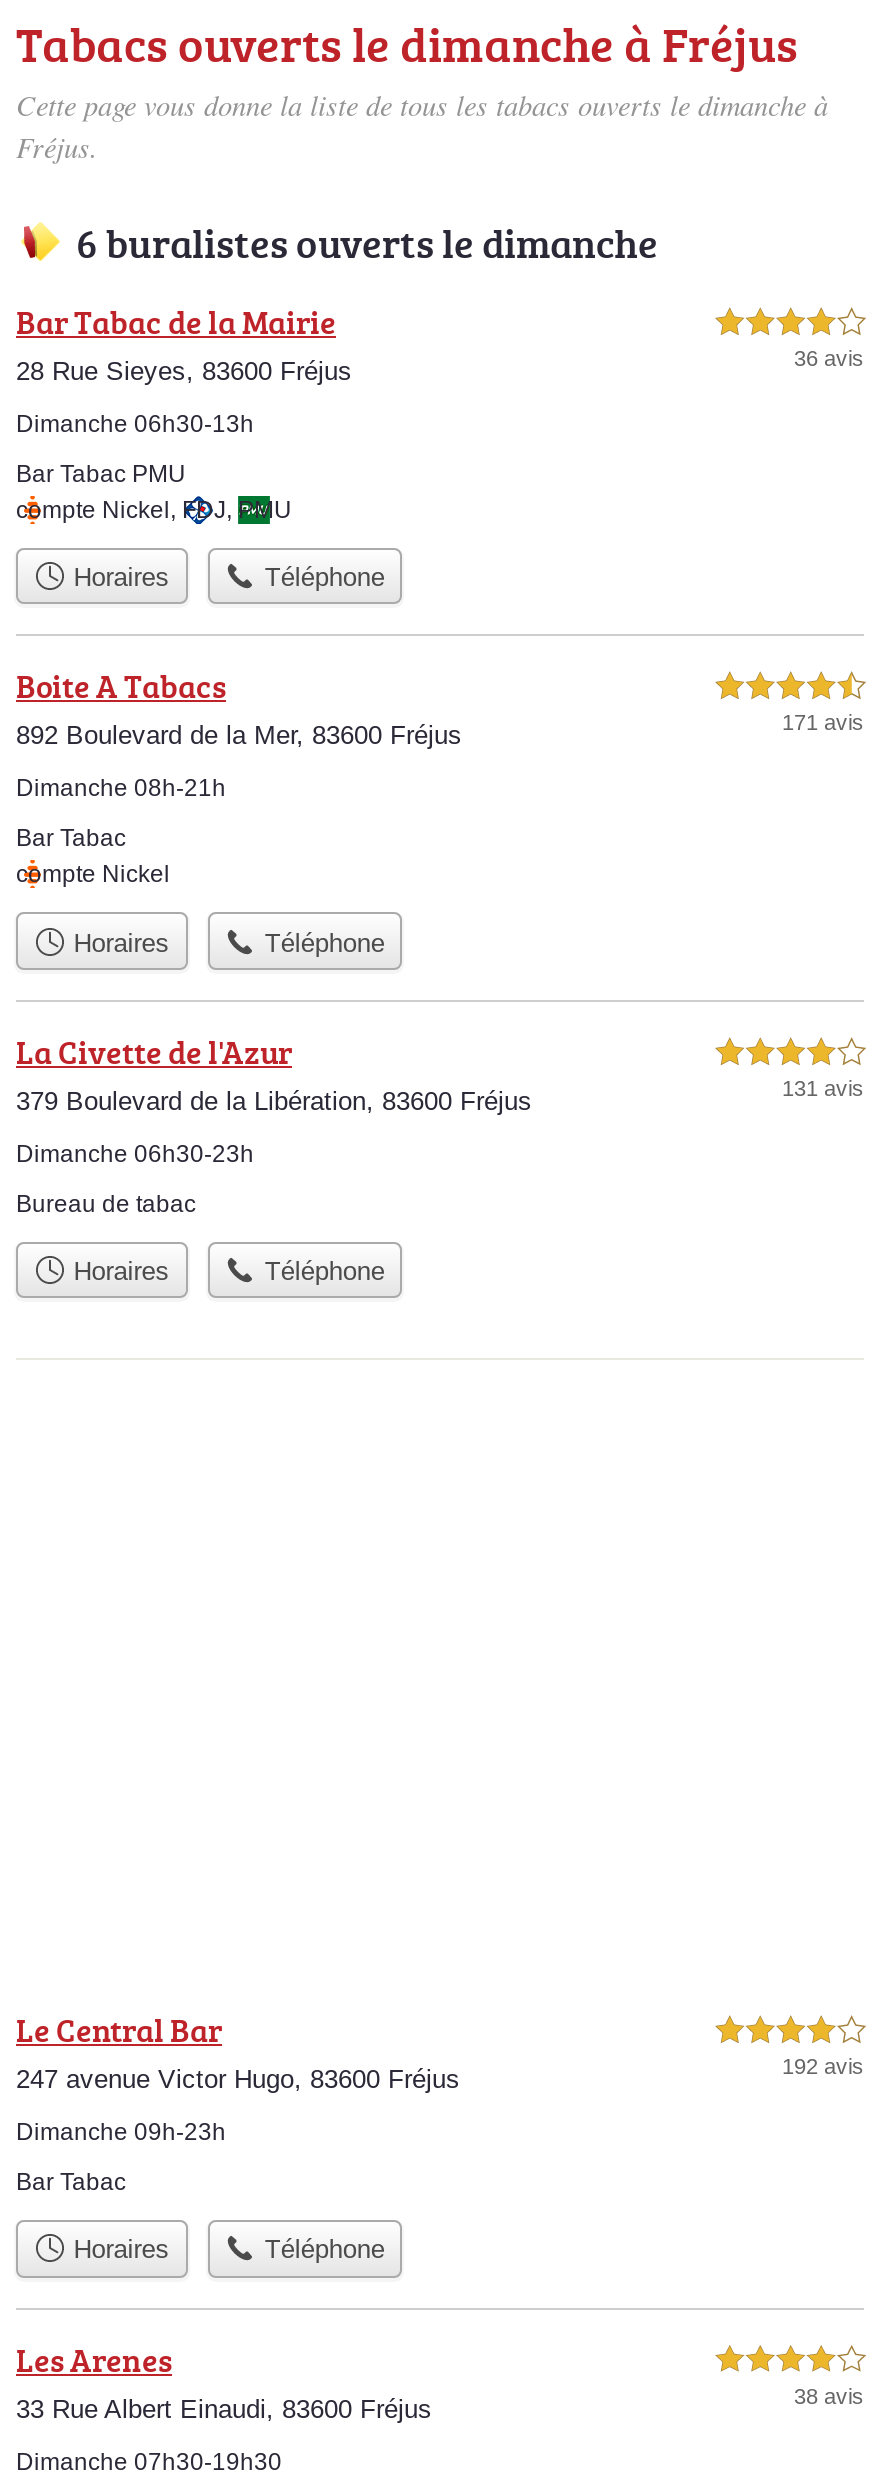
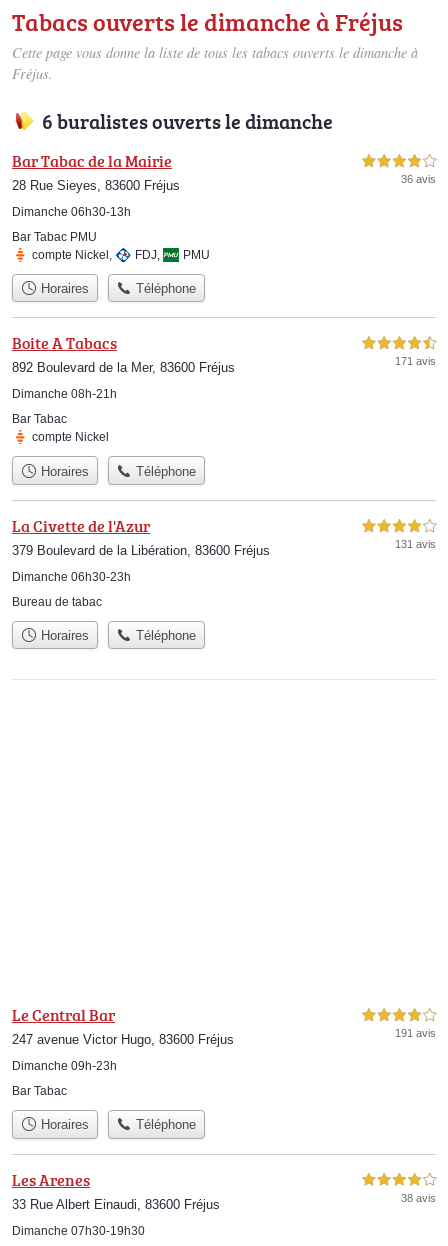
- 192 avis
+ 191 avis
